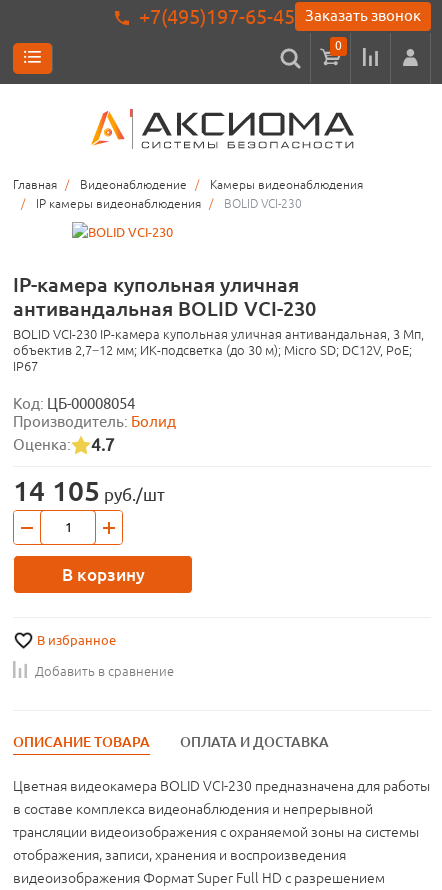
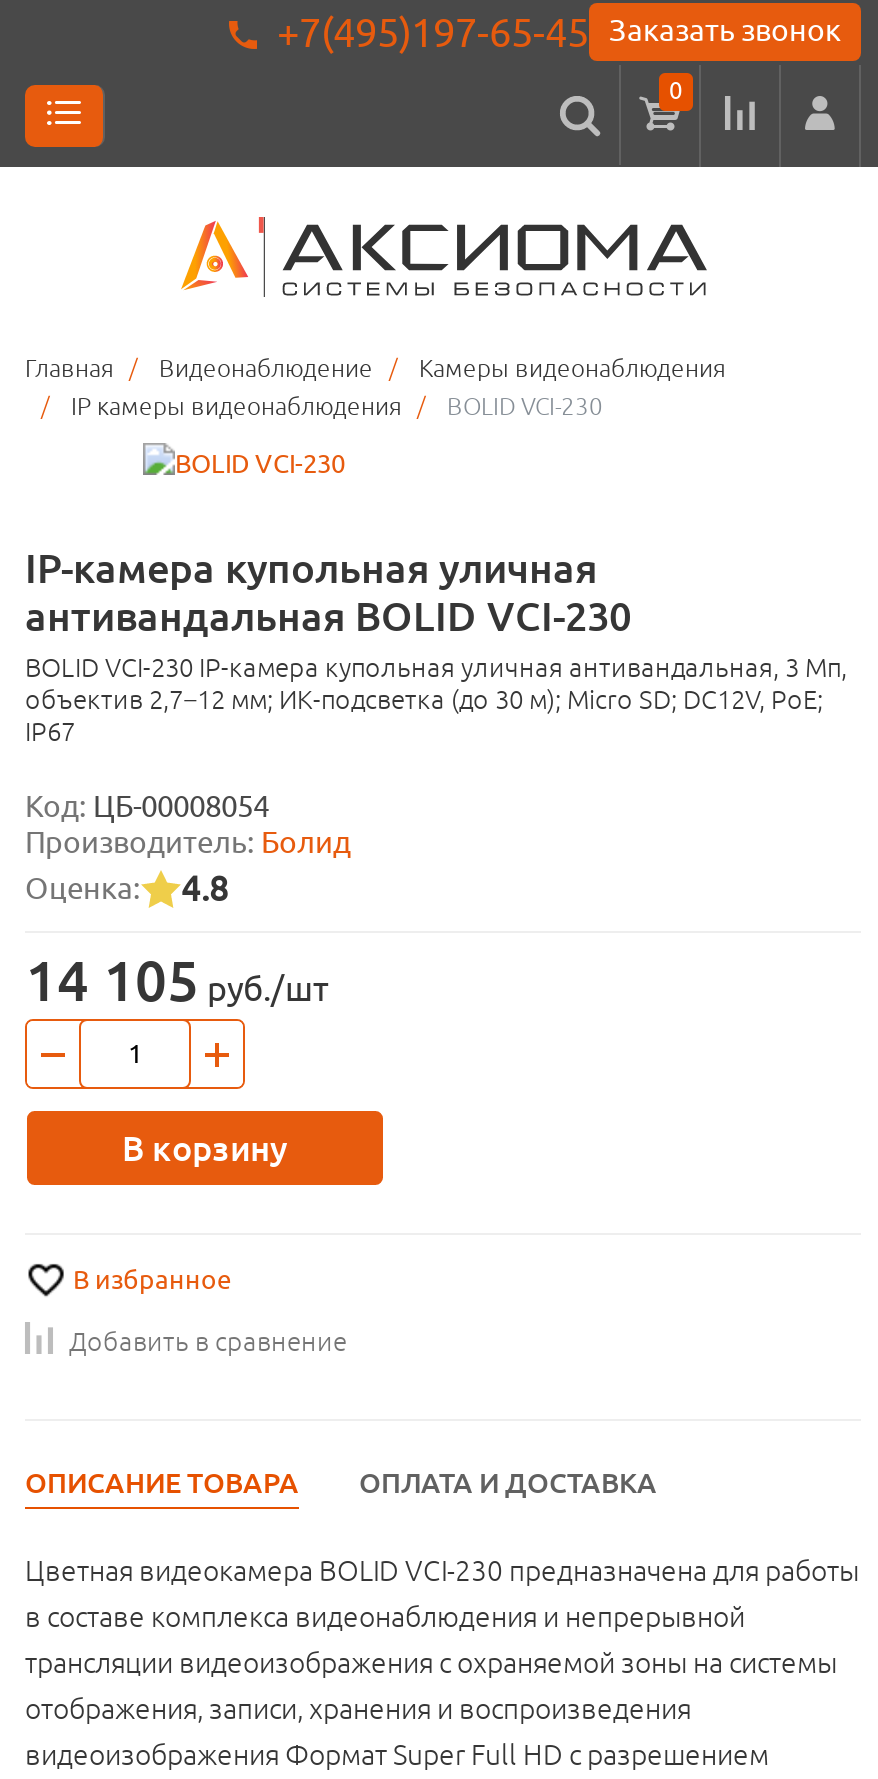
- Оценка: 4.7
+ Оценка: 4.8
